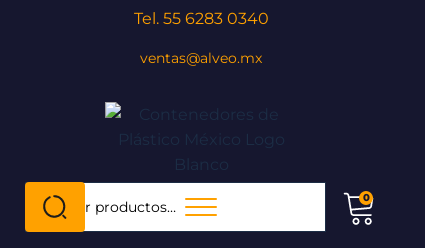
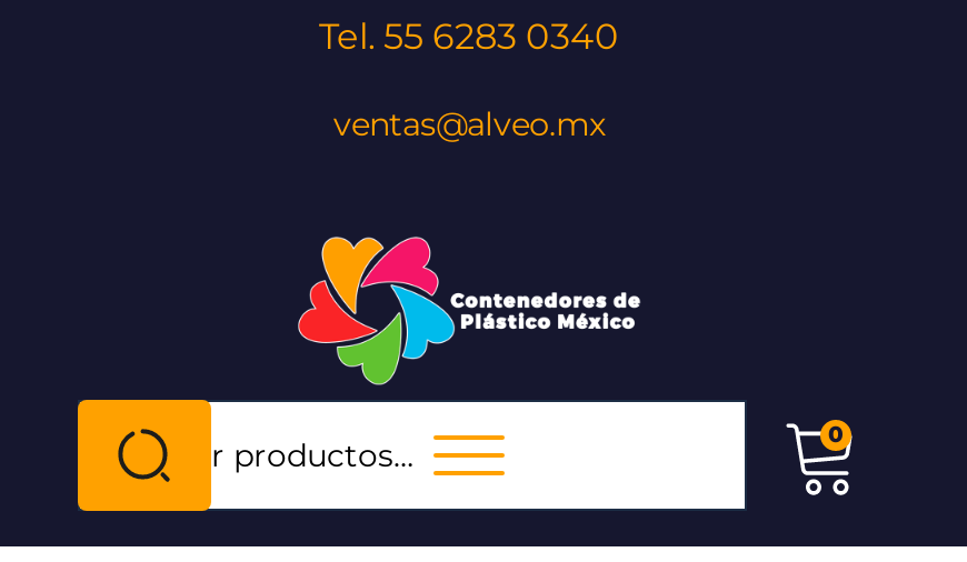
+ [image]
